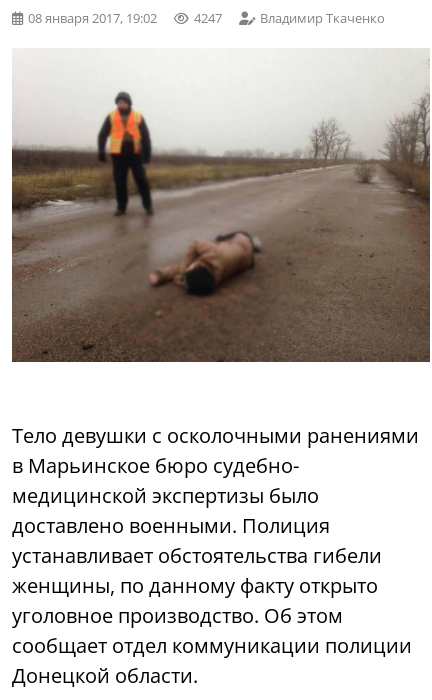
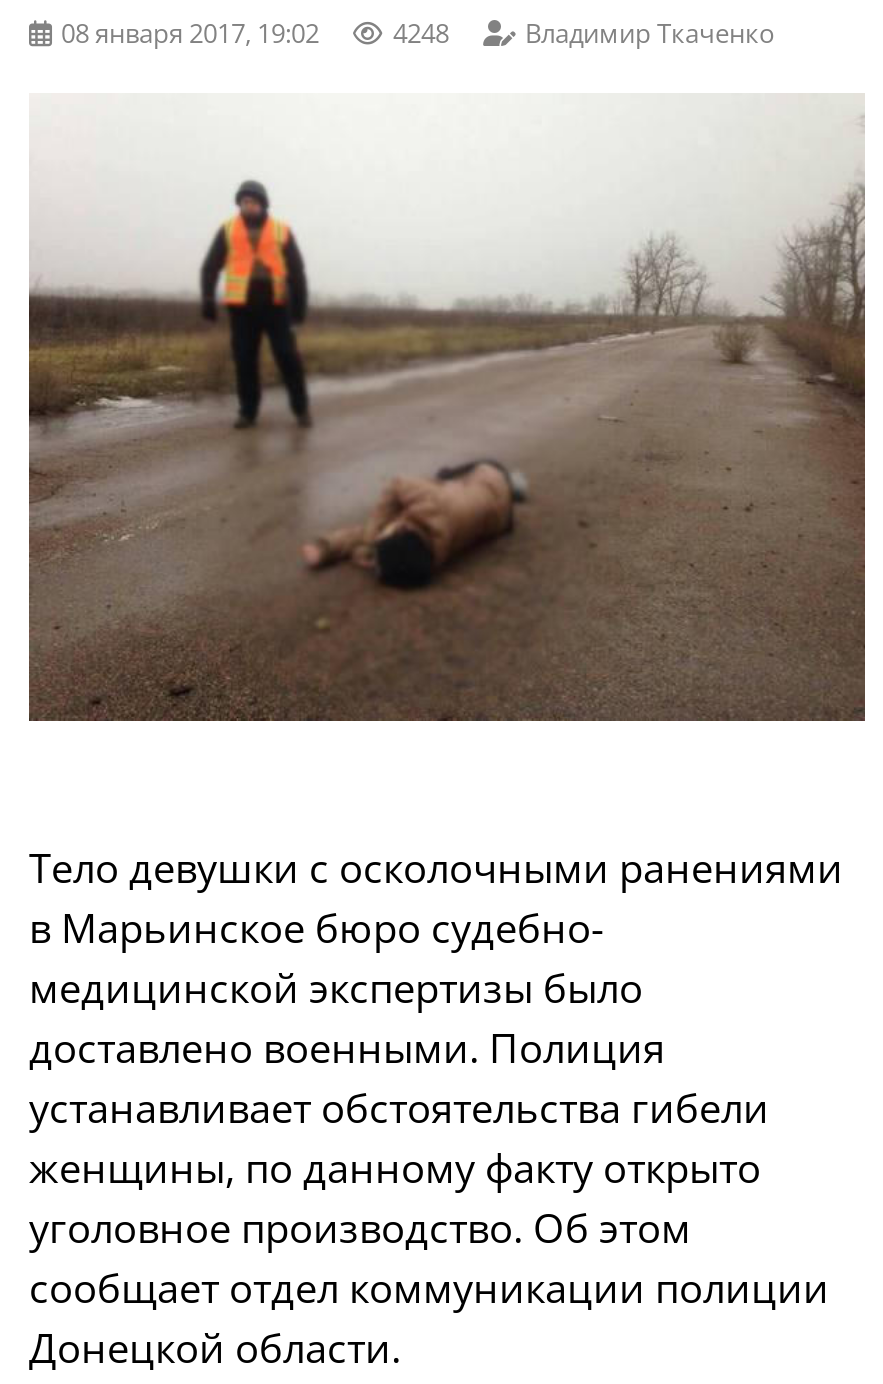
- 4247
+ 4248
